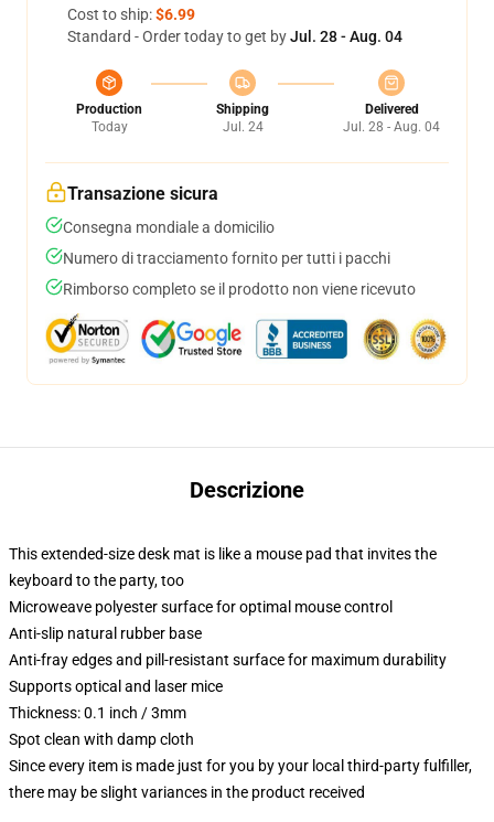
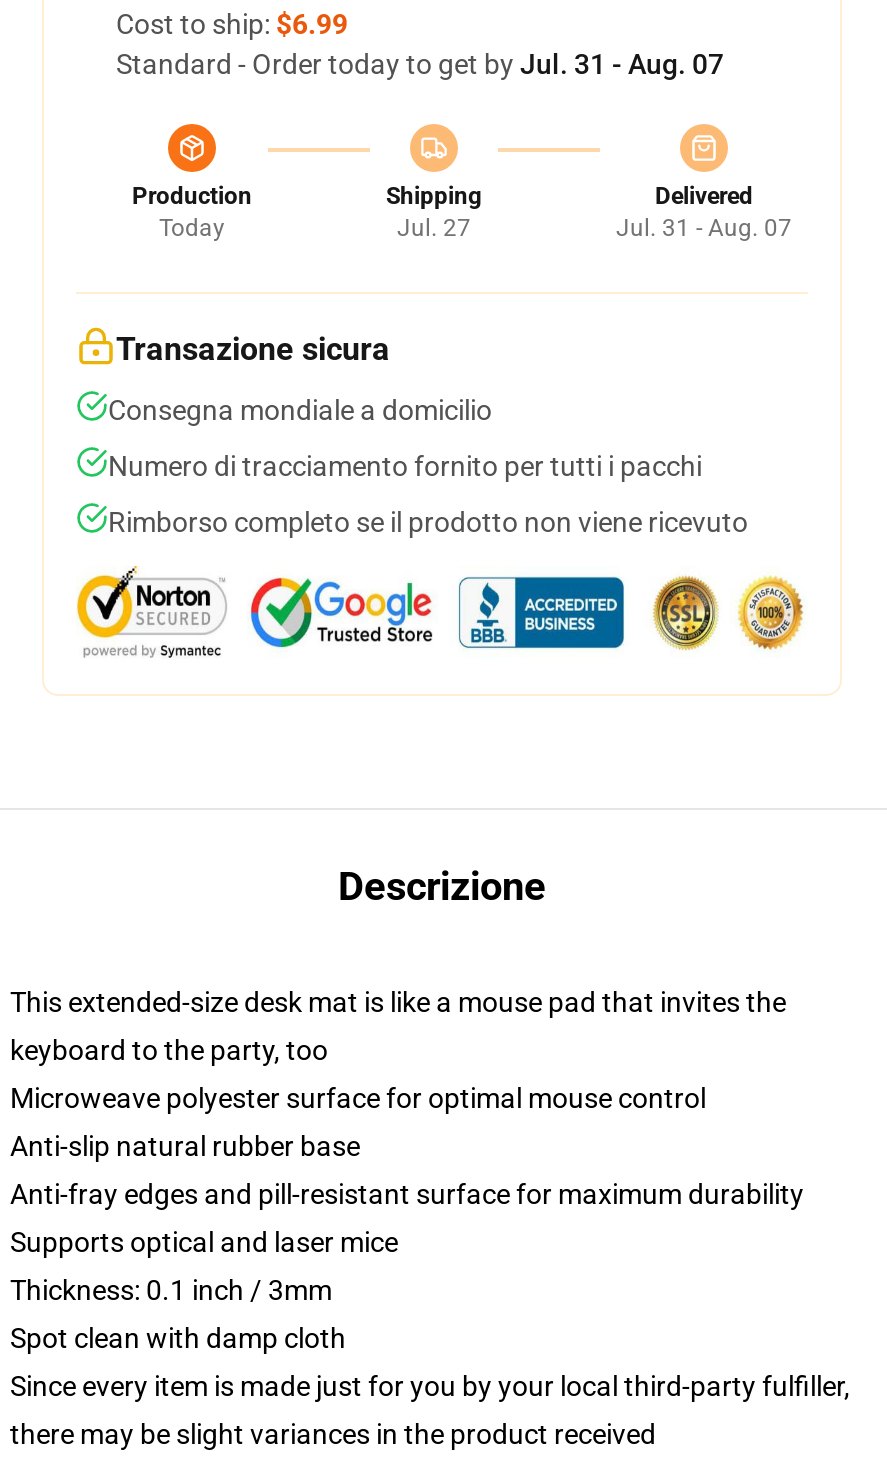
- Standard - Order today to get by Jul. 28 - Aug. 04
+ Standard - Order today to get by Jul. 31 - Aug. 07

- Jul. 24
+ Jul. 27

- Jul. 28 - Aug. 04
+ Jul. 31 - Aug. 07
